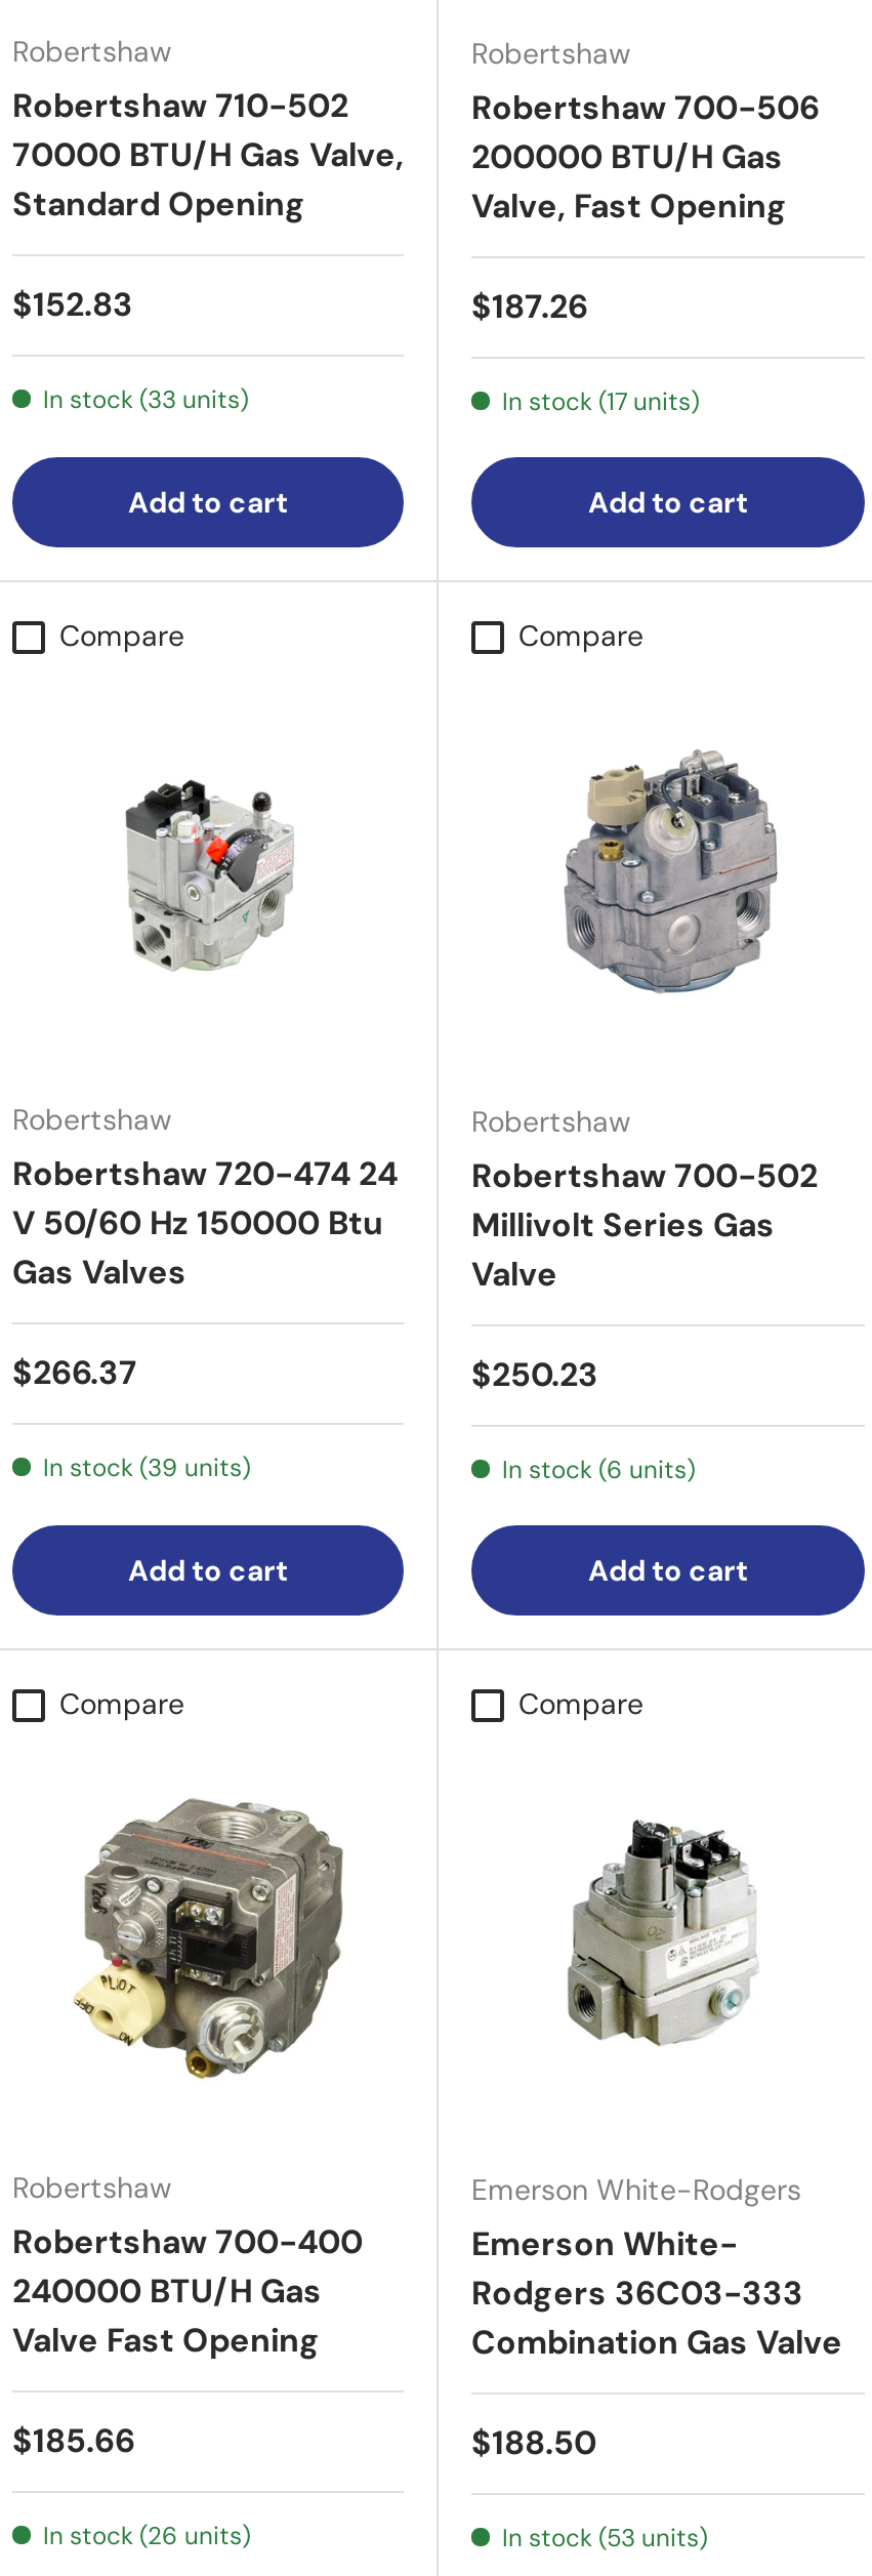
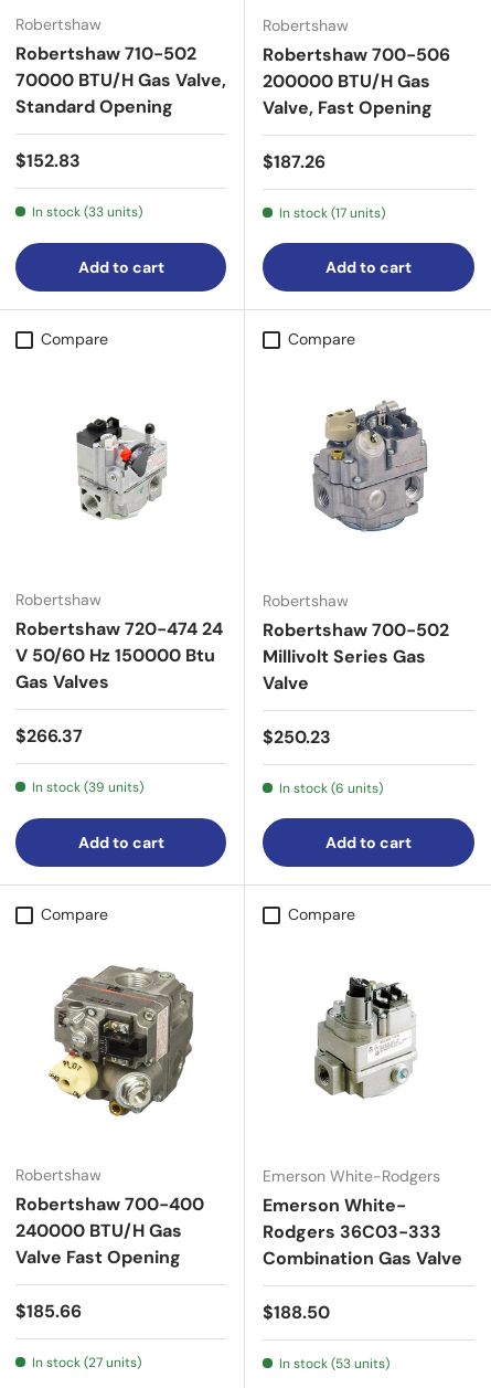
- In stock (26 units)
+ In stock (27 units)
